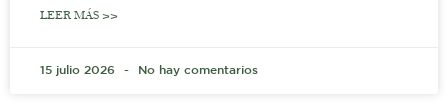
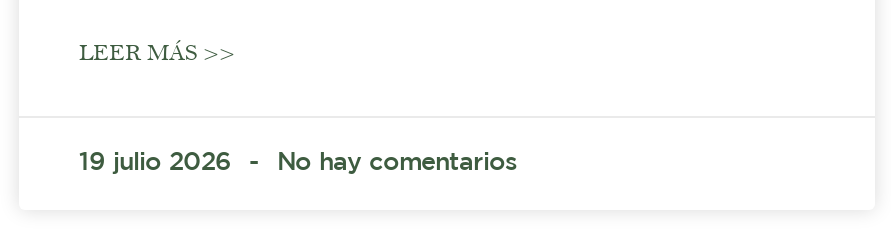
- 15 julio 2026 No hay comentarios
+ 19 julio 2026 No hay comentarios
